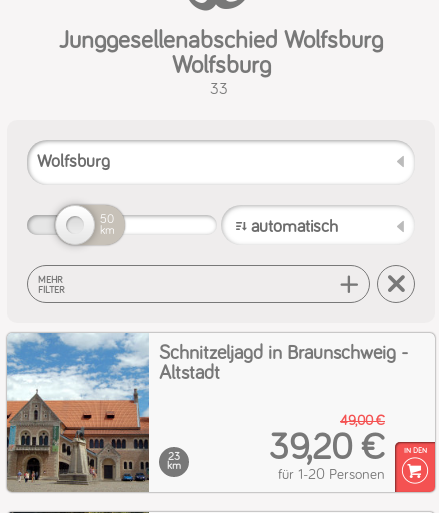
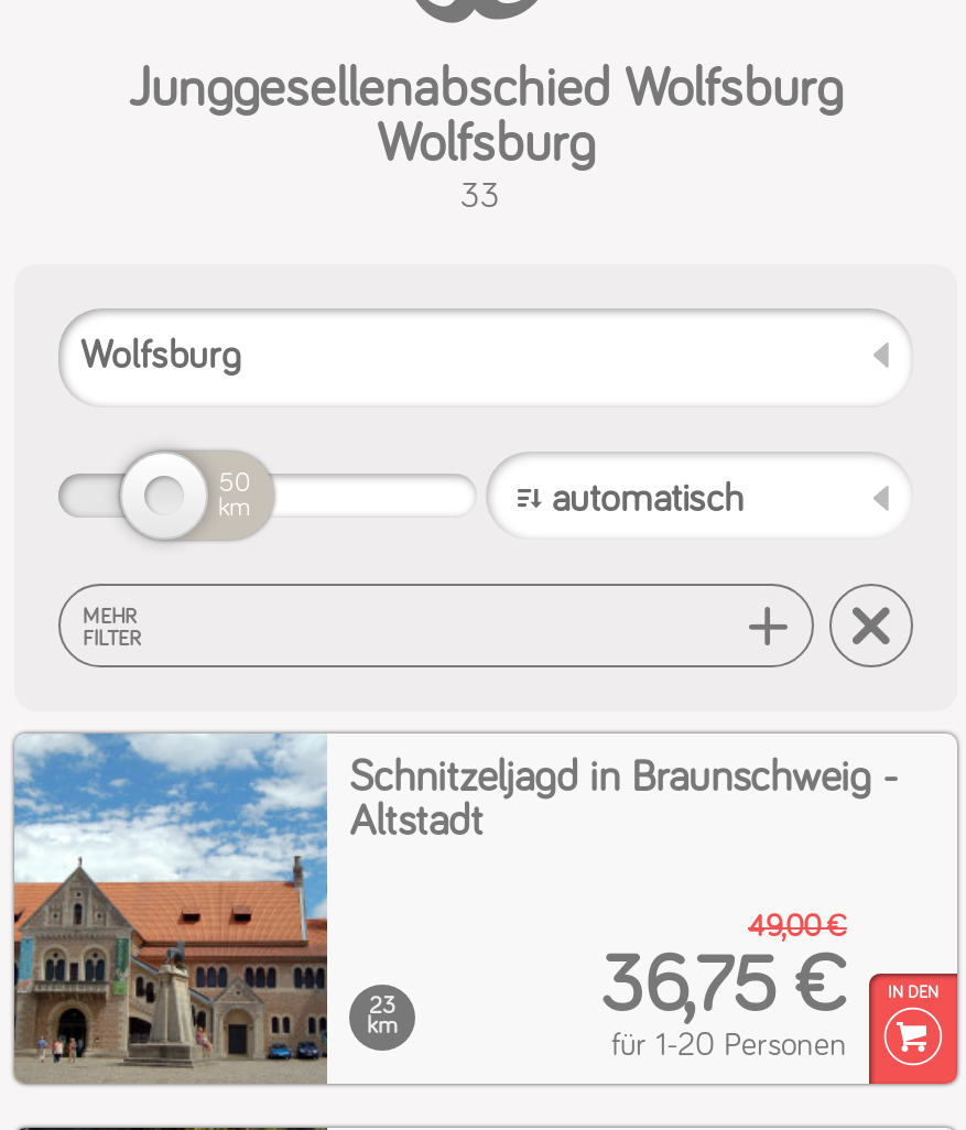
- 39,20 €
+ 36,75 €
